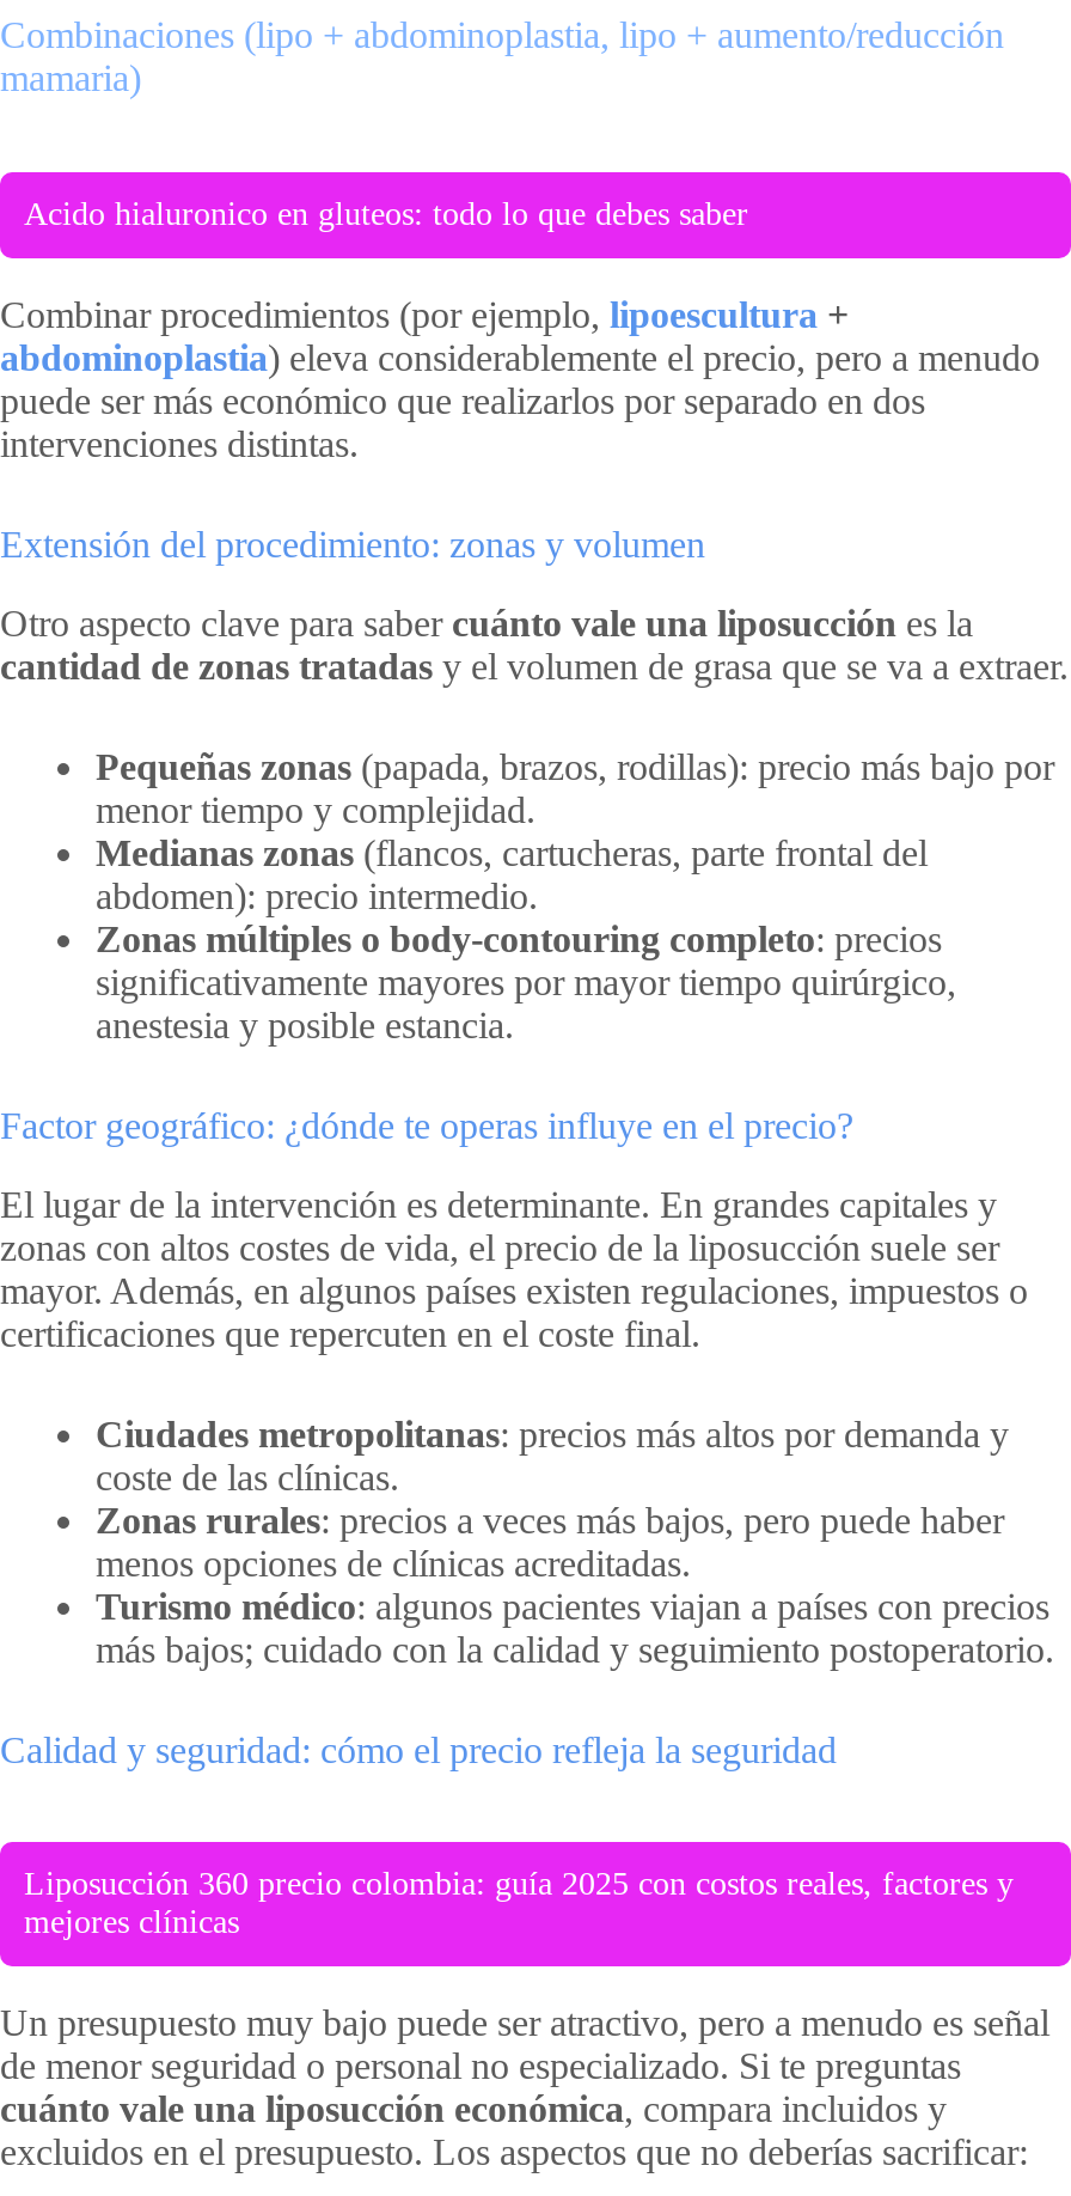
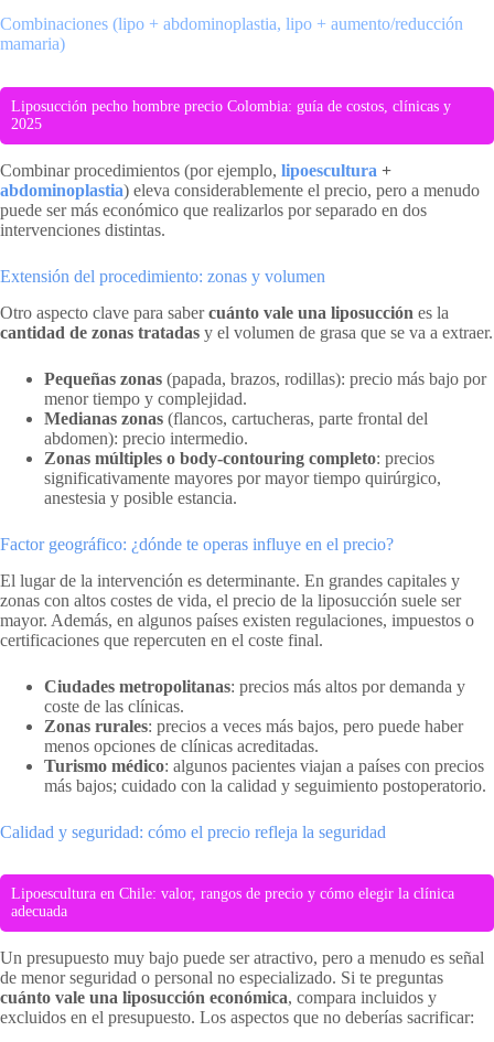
- Acido hialuronico en gluteos: todo lo que debes saber
+ Liposucción pecho hombre precio Colombia: guía de costos, clínicas y
+ 2025

- Liposucción 360 precio colombia: guía 2025 con costos reales, factores y
- mejores clínicas
+ Lipoescultura en Chile: valor, rangos de precio y cómo elegir la clínica
+ adecuada
